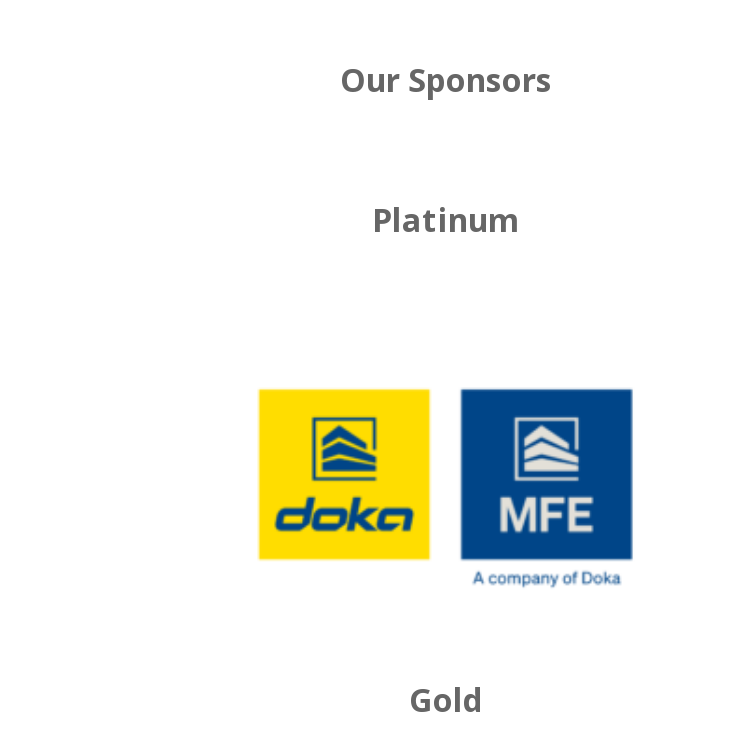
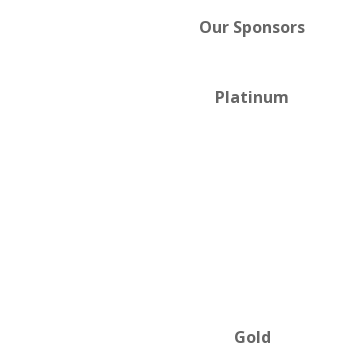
- [image]

- [image]
